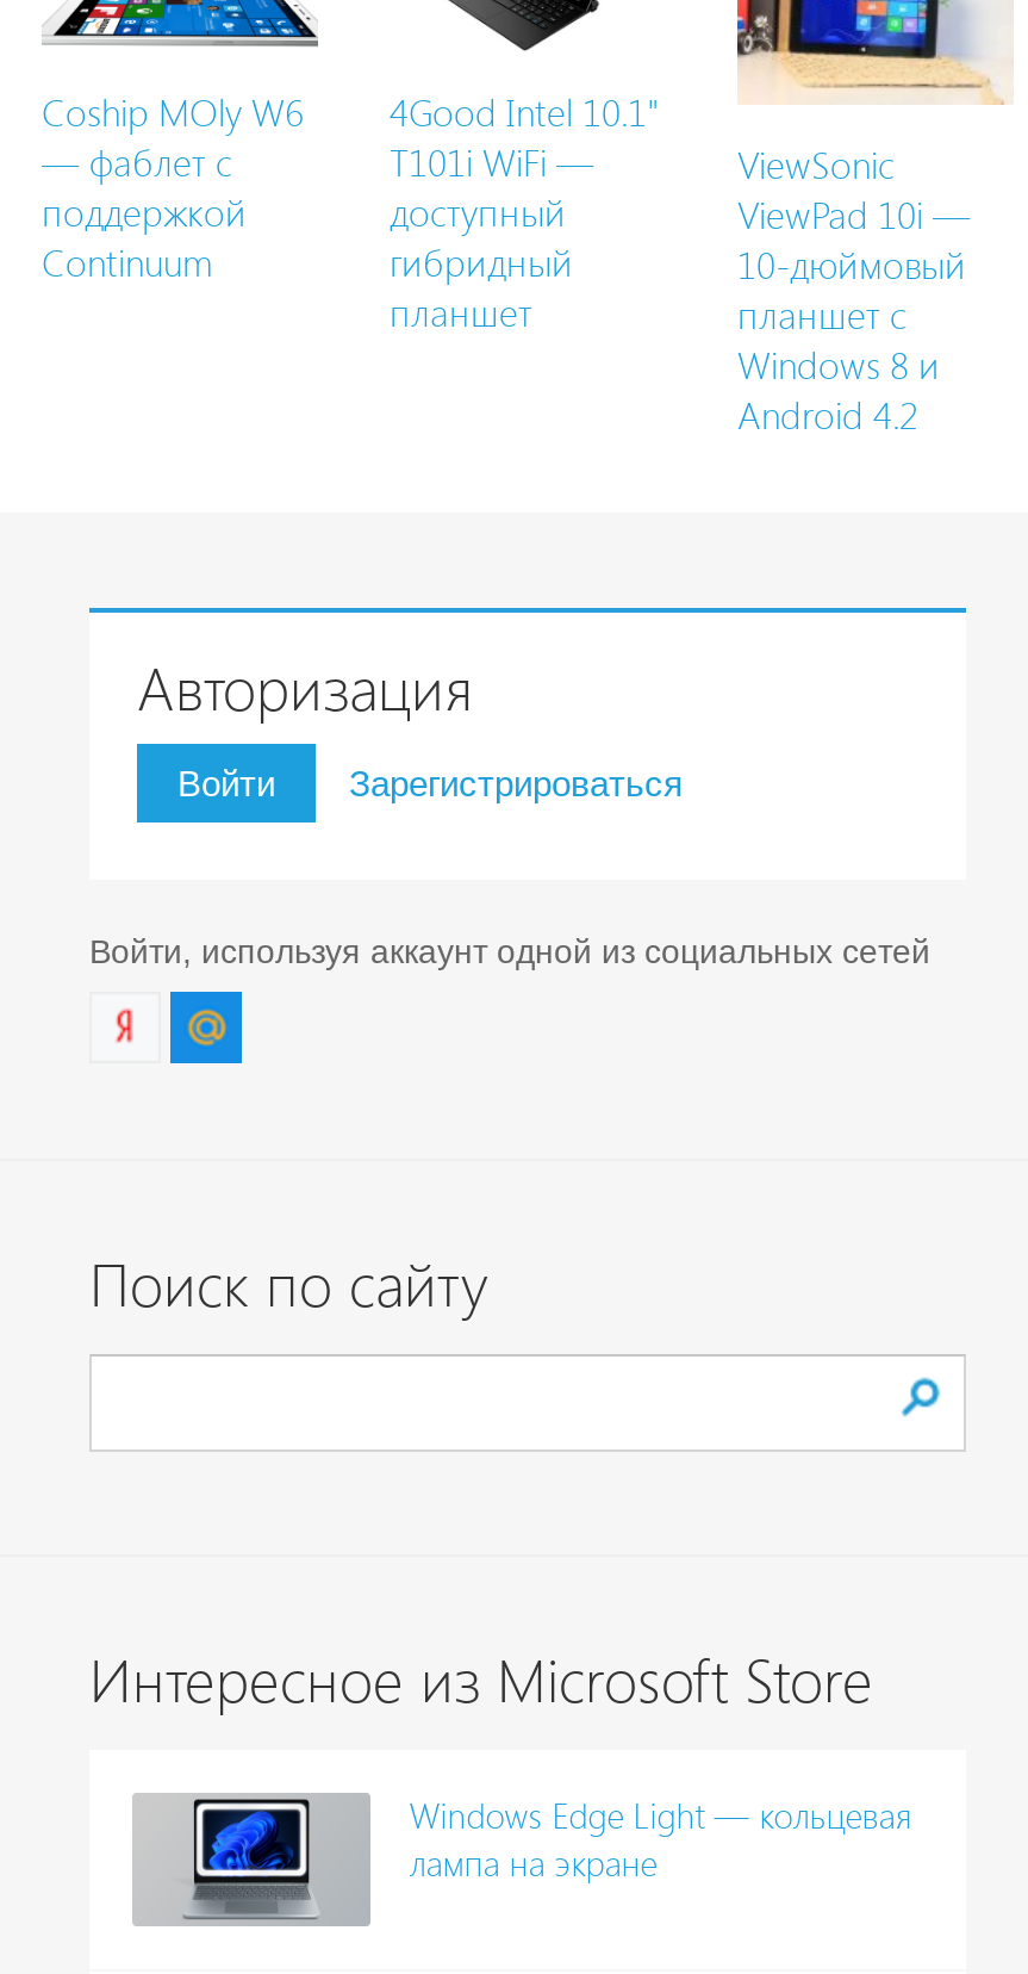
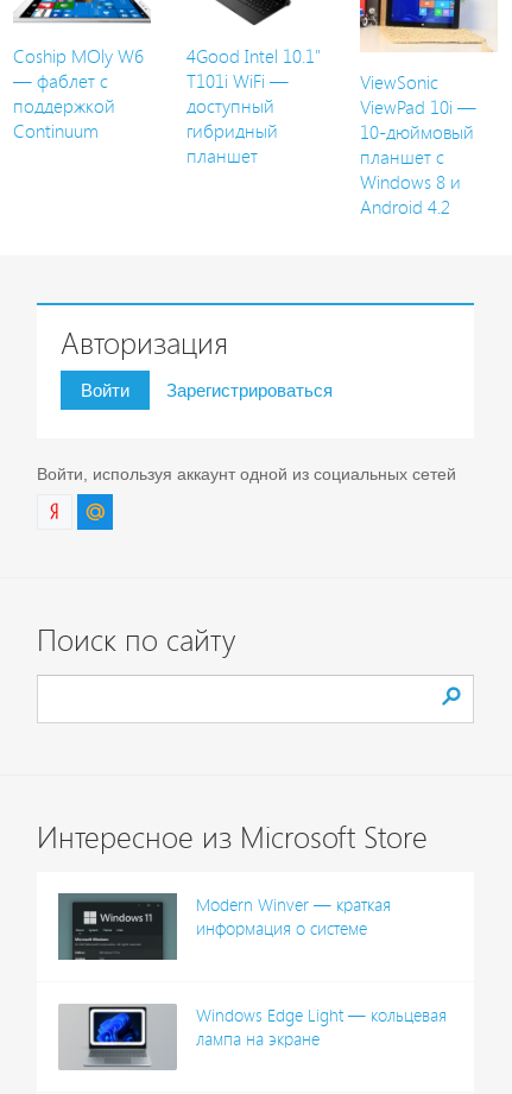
+ [image]
+ Modern Winver — краткая
+ информация о системе
